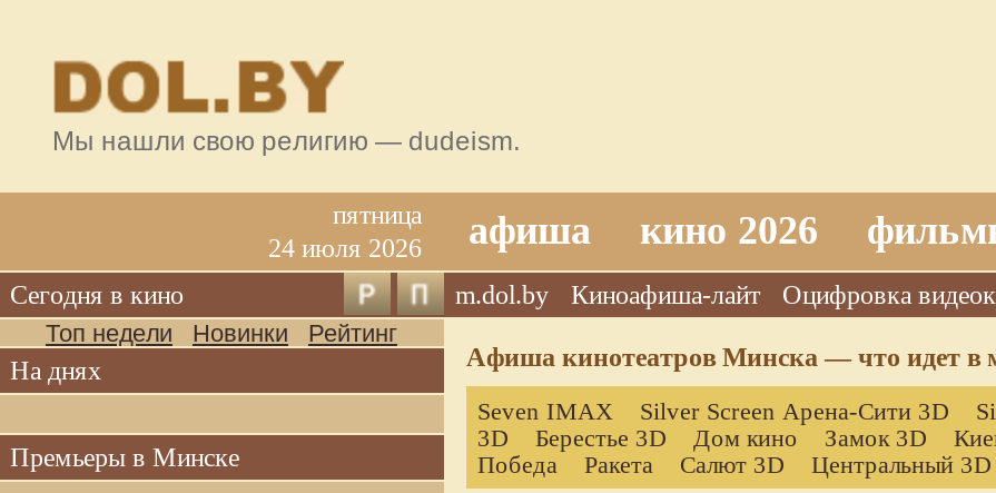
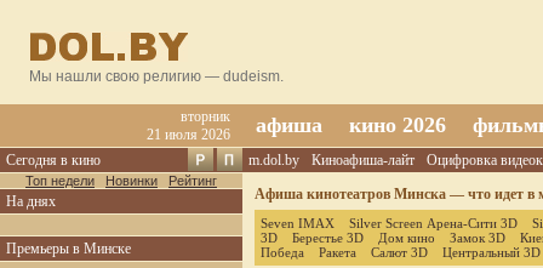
- пятница
- 24 июля 2026
+ вторник
+ 21 июля 2026
